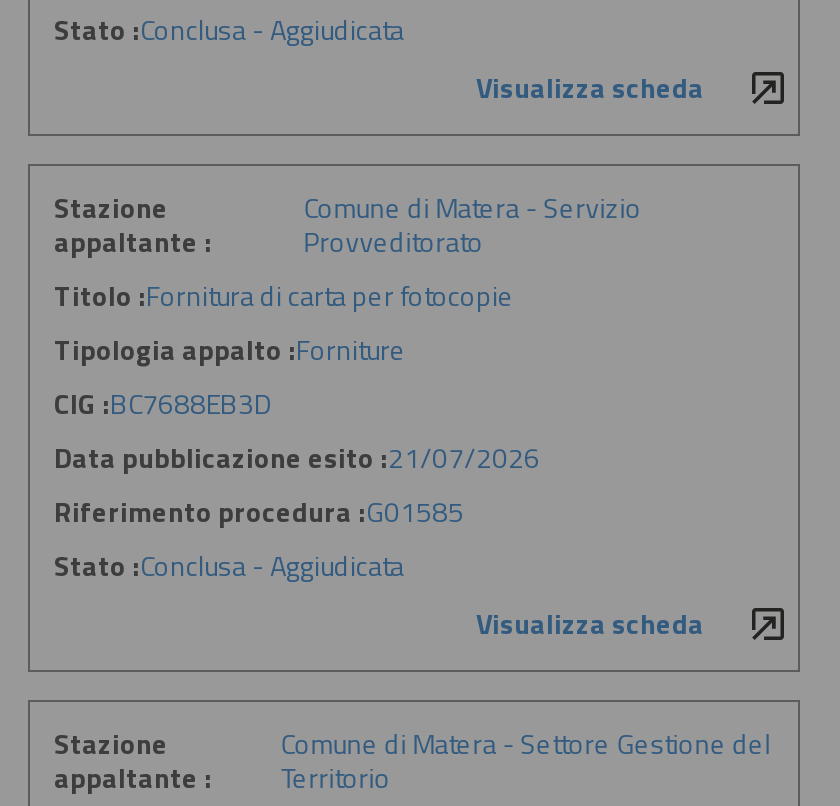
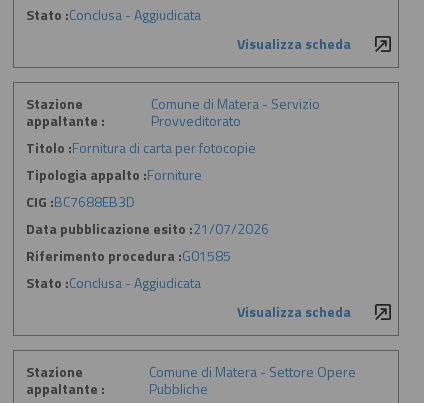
- Comune di Matera - Settore Gestione del
- Territorio
+ Comune di Matera - Settore Opere
+ Pubbliche
